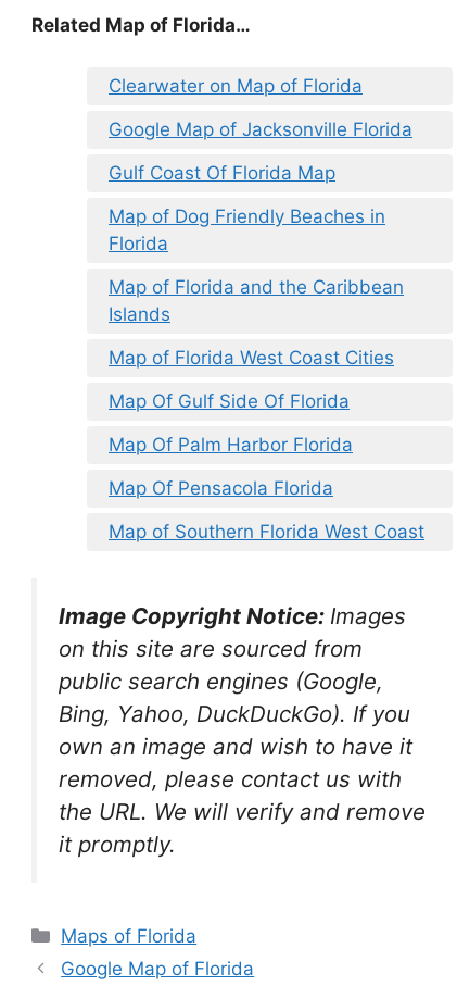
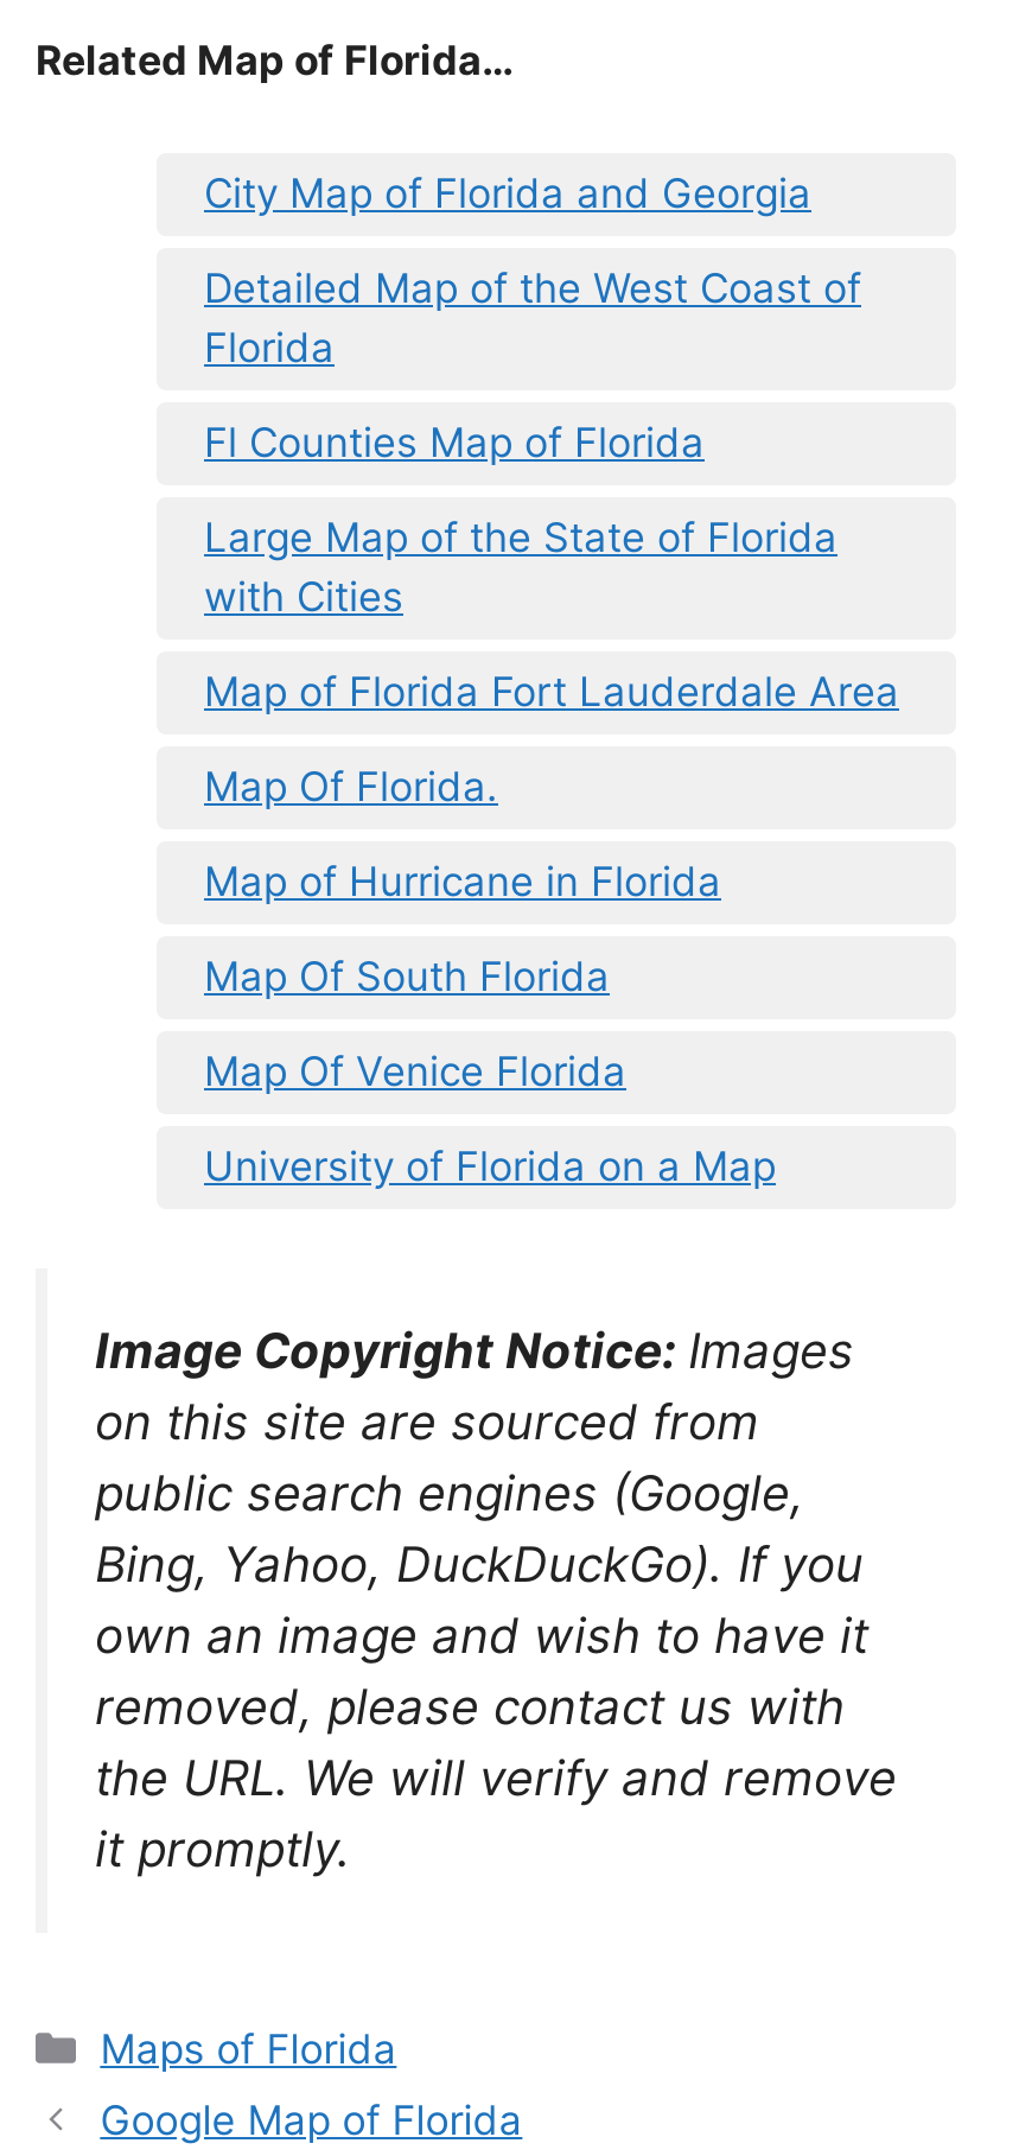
- Clearwater on Map of Florida
- Google Map of Jacksonville Florida
- Gulf Coast Of Florida Map
- Map of Dog Friendly Beaches in
+ City Map of Florida and Georgia
+ Detailed Map of the West Coast of

moved up: Florida

- Map of Florida and the Caribbean
- Islands
- Map of Florida West Coast Cities
- Map Of Gulf Side Of Florida
- Map Of Palm Harbor Florida
- Map Of Pensacola Florida
- Map of Southern Florida West Coast
+ Fl Counties Map of Florida
+ Large Map of the State of Florida
+ with Cities
+ Map of Florida Fort Lauderdale Area
+ Map Of Florida.
+ Map of Hurricane in Florida
+ Map Of South Florida
+ Map Of Venice Florida
+ University of Florida on a Map
